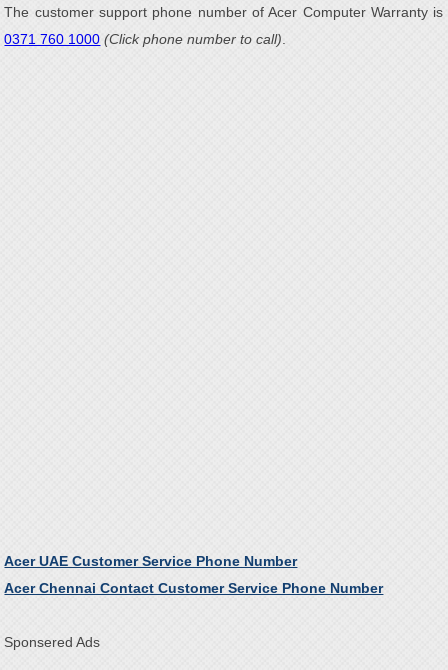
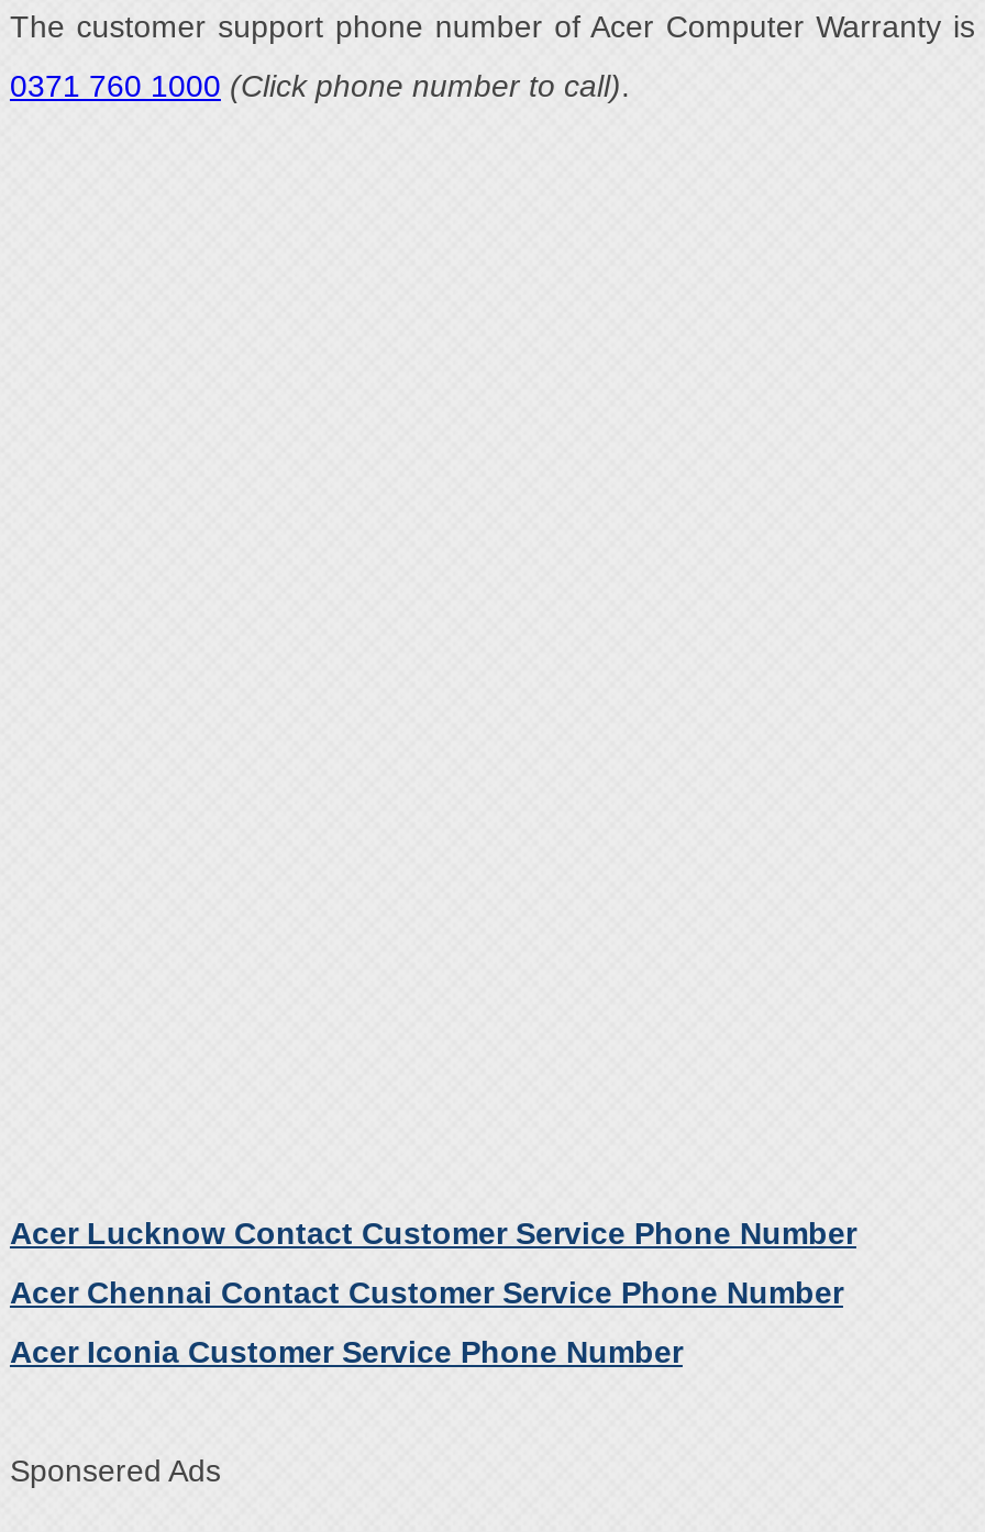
- Acer UAE Customer Service Phone Number
+ Acer Lucknow Contact Customer Service Phone Number

+ Acer Iconia Customer Service Phone Number
